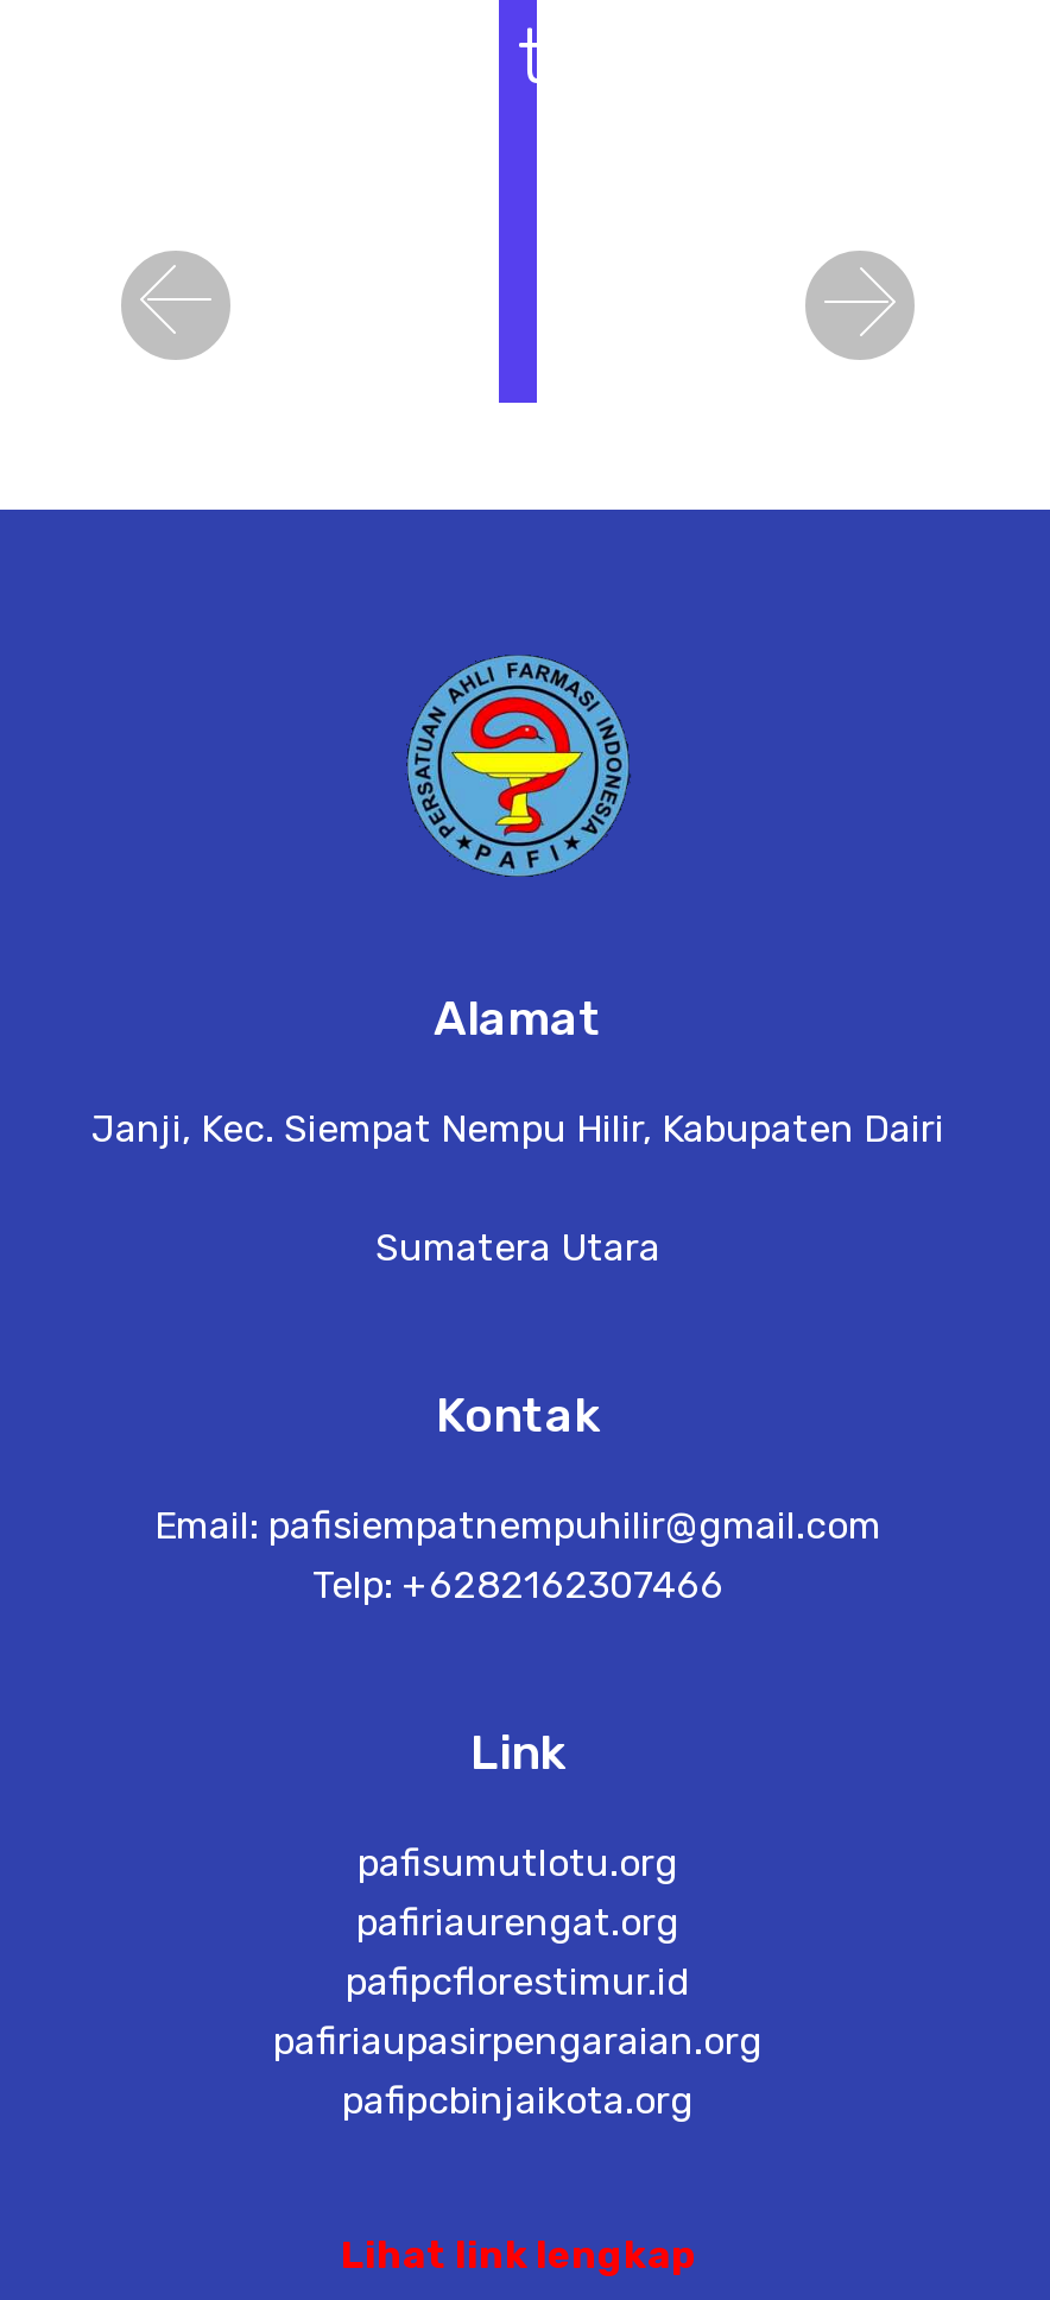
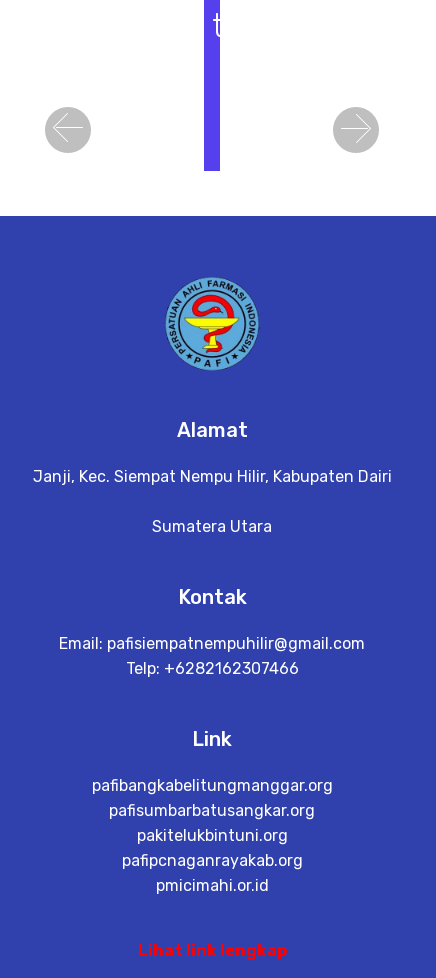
- pafisumutlotu.org
- pafiriaurengat.org
- pafipcflorestimur.id
- pafiriaupasirpengaraian.org
- pafipcbinjaikota.org
+ pafibangkabelitungmanggar.org
+ pafisumbarbatusangkar.org
+ pakitelukbintuni.org
+ pafipcnaganrayakab.org
+ pmicimahi.or.id
